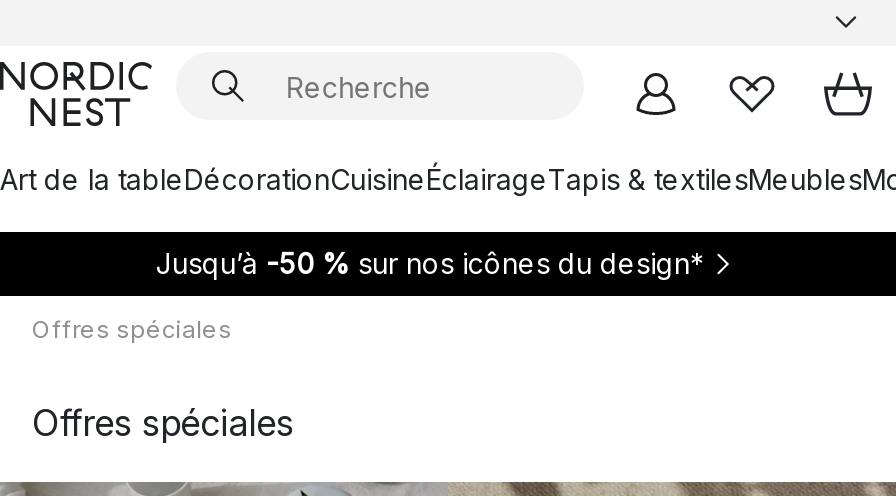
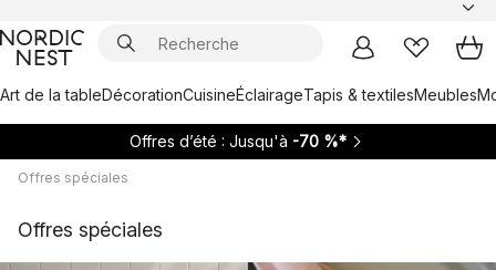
- Jusqu’à -50 % sur nos icônes du design*
+ Offres d’été : Jusqu'à -70 %*
